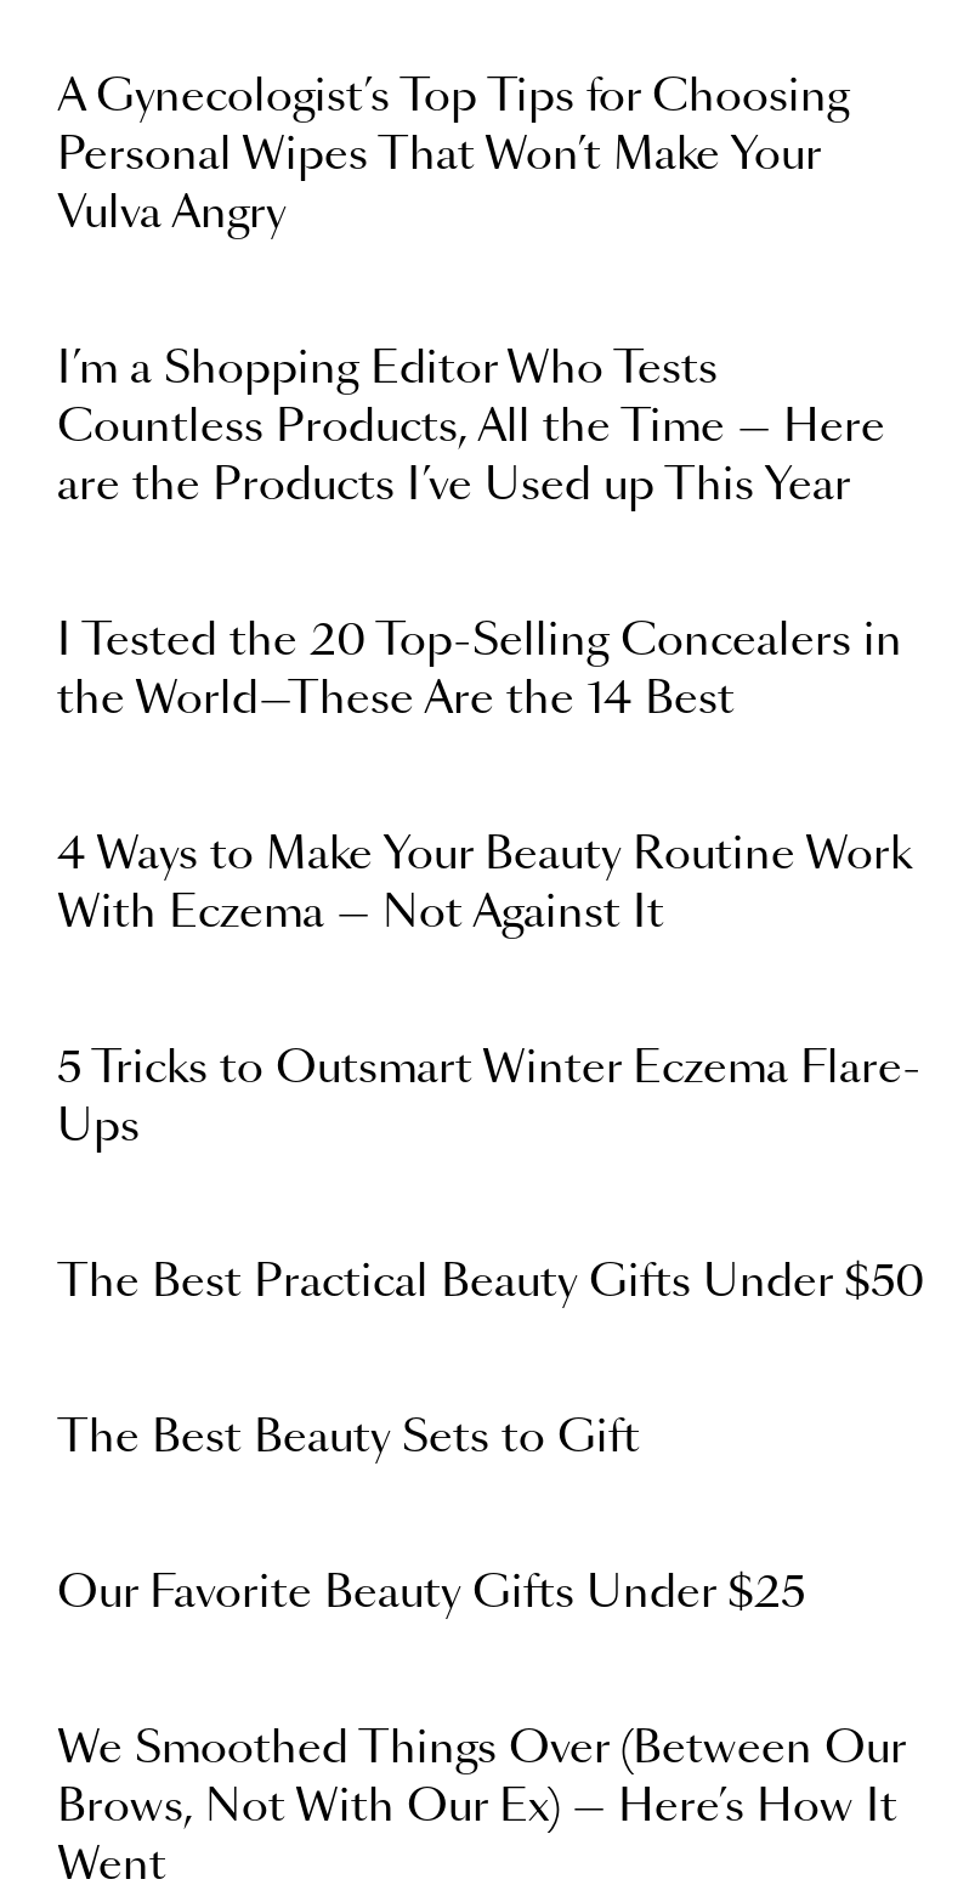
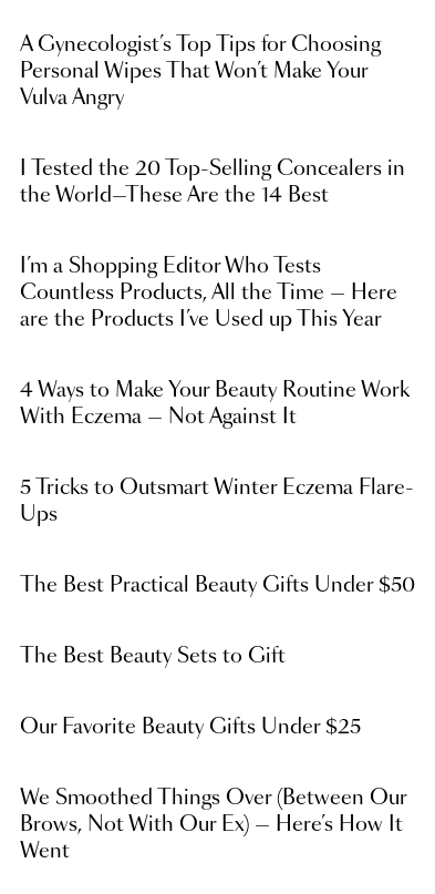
moved down: I’m a Shopping Editor Who Tests | Countless Products, All the Time — Here | are the Products I’ve Used up This Year

moved up: I Tested the 20 Top-Selling Concealers in | the World—These Are the 14 Best
